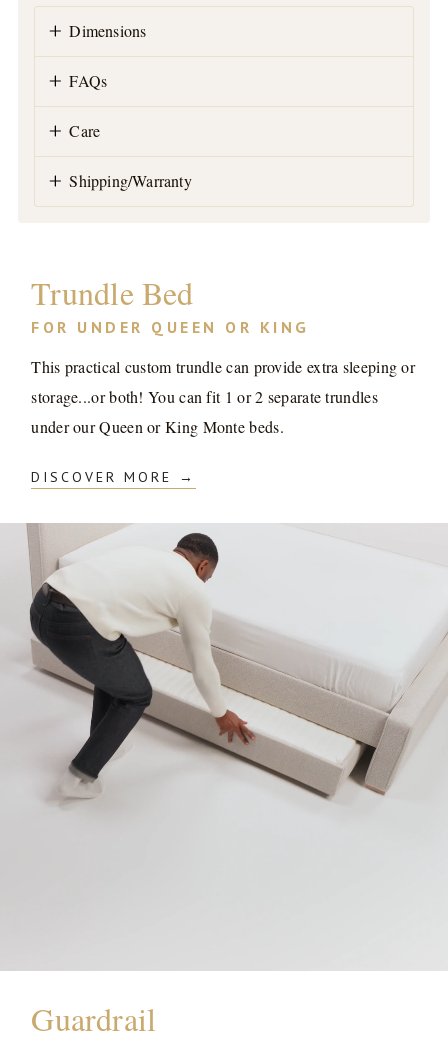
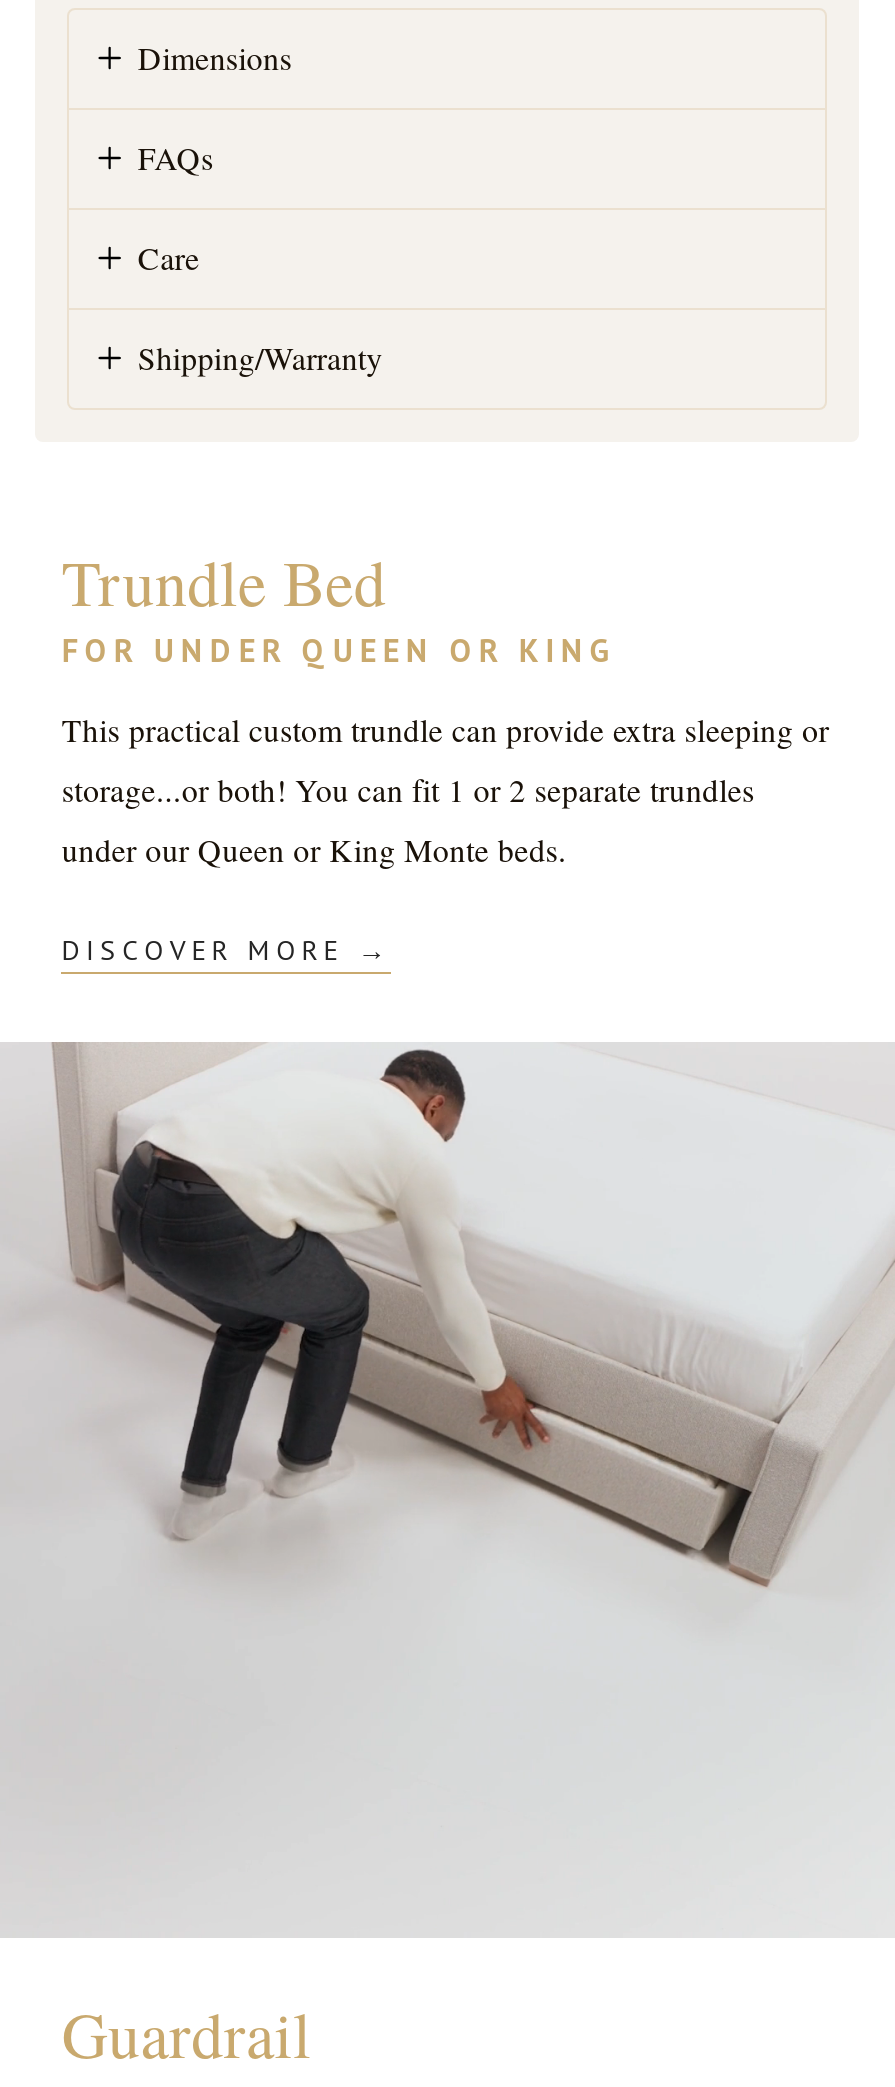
- [image]
+ [image]
